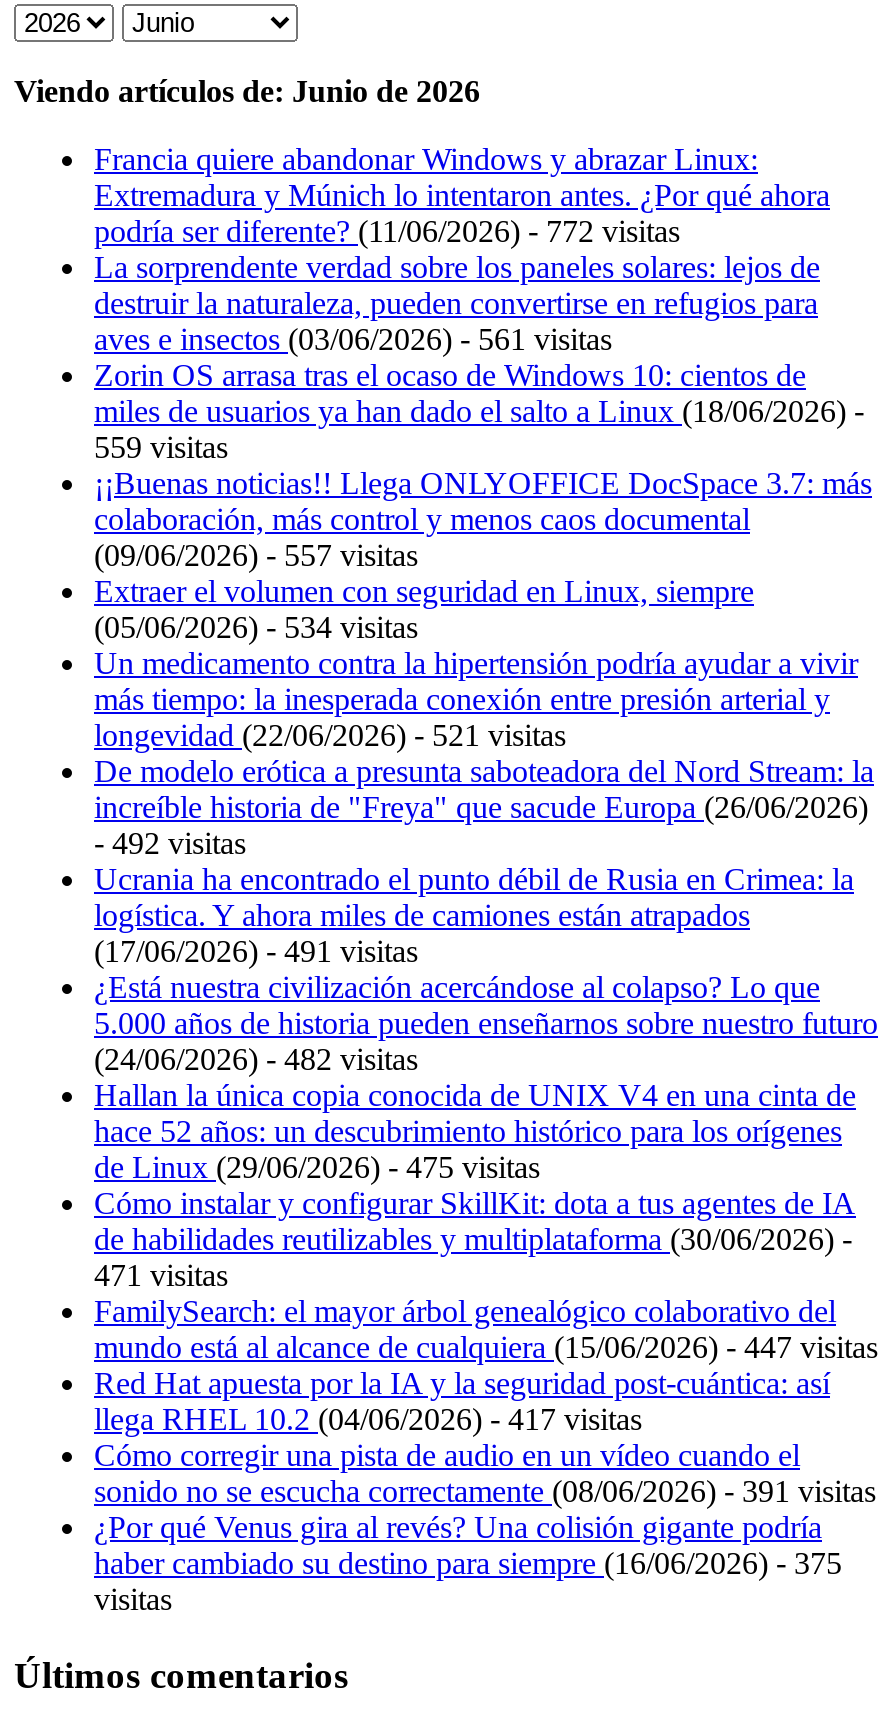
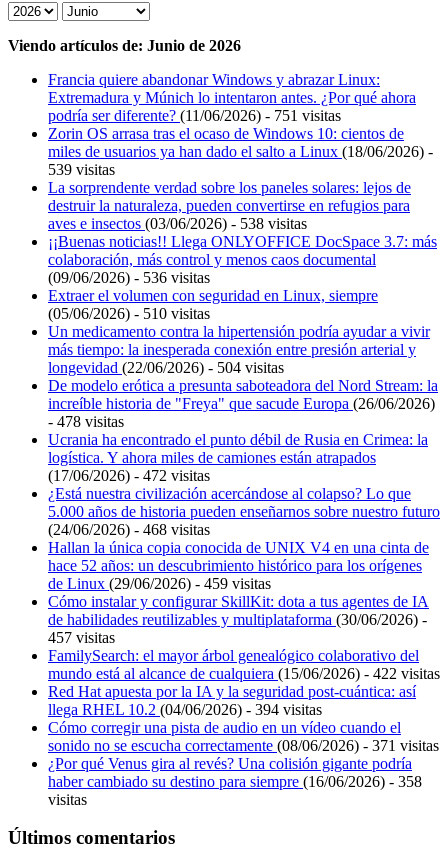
- podría ser diferente? (11/06/2026) - 772 visitas
- aves e insectos (03/06/2026) - 561 visitas
+ podría ser diferente? (11/06/2026) - 751 visitas

moved down: La sorprendente verdad sobre los paneles solares: lejos de | destruir la naturaleza, pueden convertirse en refugios para

moved up: Zorin OS arrasa tras el ocaso de Windows 10: cientos de | miles de usuarios ya han dado el salto a Linux (18/06/2026) -

- 559 visitas
+ 539 visitas
+ aves e insectos (03/06/2026) - 538 visitas

- (09/06/2026) - 557 visitas
+ (09/06/2026) - 536 visitas

- (05/06/2026) - 534 visitas
+ (05/06/2026) - 510 visitas

- longevidad (22/06/2026) - 521 visitas
+ longevidad (22/06/2026) - 504 visitas

- - 492 visitas
+ - 478 visitas

- (17/06/2026) - 491 visitas
+ (17/06/2026) - 472 visitas

- (24/06/2026) - 482 visitas
+ (24/06/2026) - 468 visitas

- de Linux (29/06/2026) - 475 visitas
+ de Linux (29/06/2026) - 459 visitas

- 471 visitas
+ 457 visitas

- mundo está al alcance de cualquiera (15/06/2026) - 447 visitas
+ mundo está al alcance de cualquiera (15/06/2026) - 422 visitas

- llega RHEL 10.2(04/06/2026) - 417 visitas
+ llega RHEL 10.2(04/06/2026) - 394 visitas

- sonido no se escucha correctamente (08/06/2026) - 391 visitas
+ sonido no se escucha correctamente (08/06/2026) - 371 visitas

- haber cambiado su destino para siempre (16/06/2026) - 375
+ haber cambiado su destino para siempre (16/06/2026) - 358
